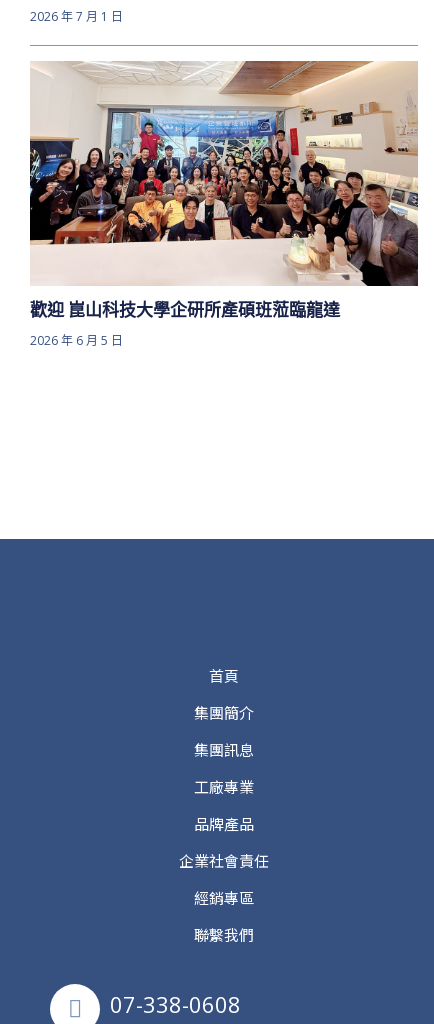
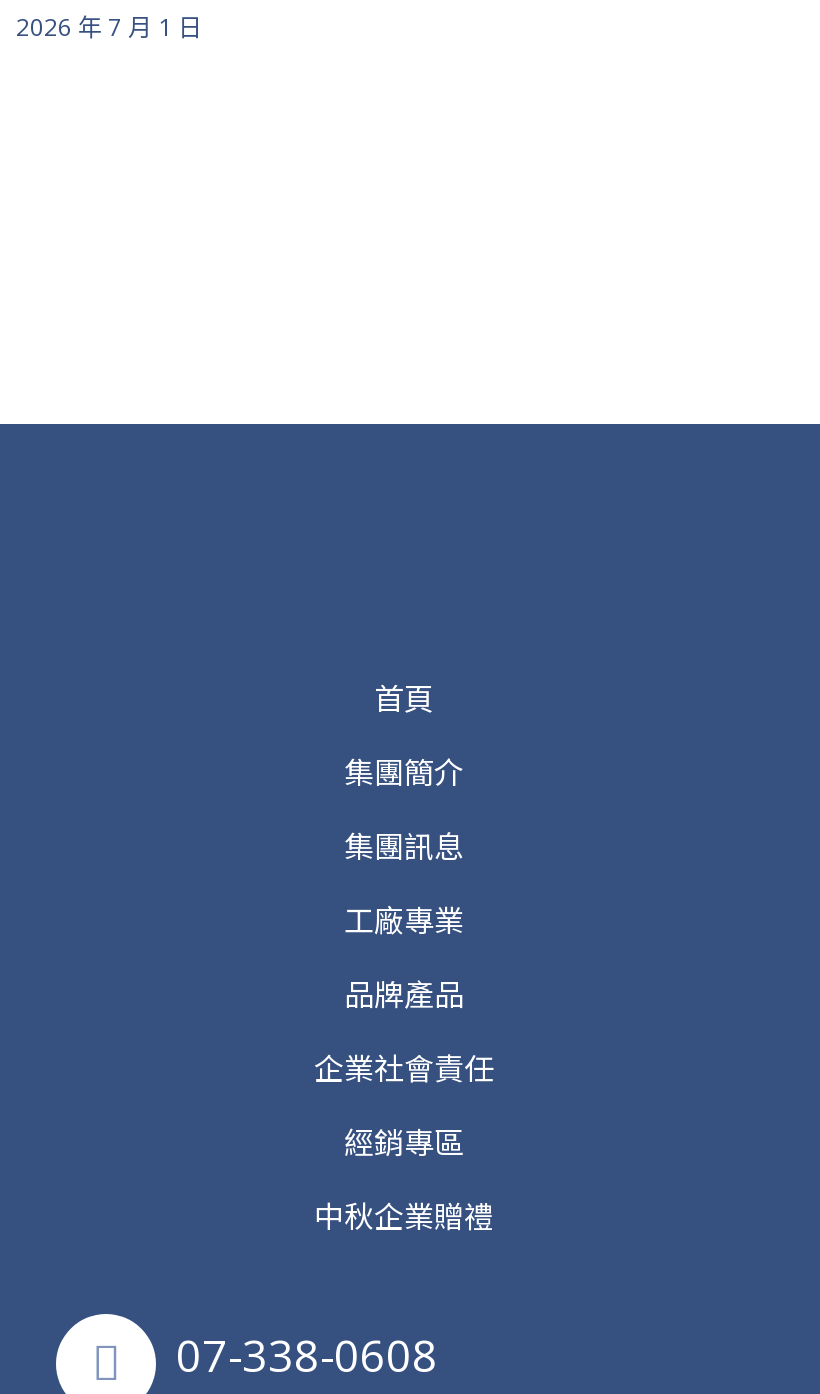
- [image]
- 歡迎 崑山科技大學企研所產碩班蒞臨龍達
- 2026 年 6 月 5 日

- 聯繫我們
+ 中秋企業贈禮
